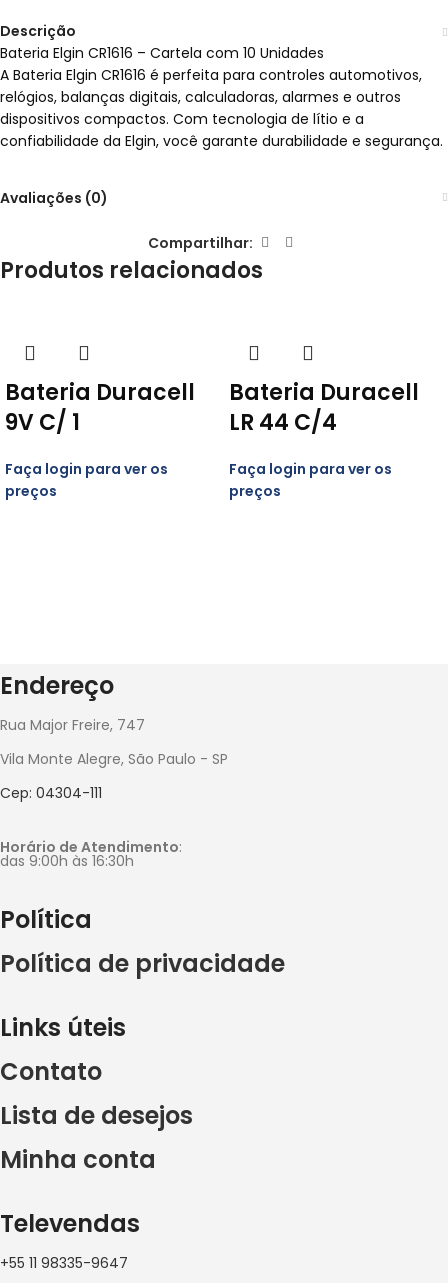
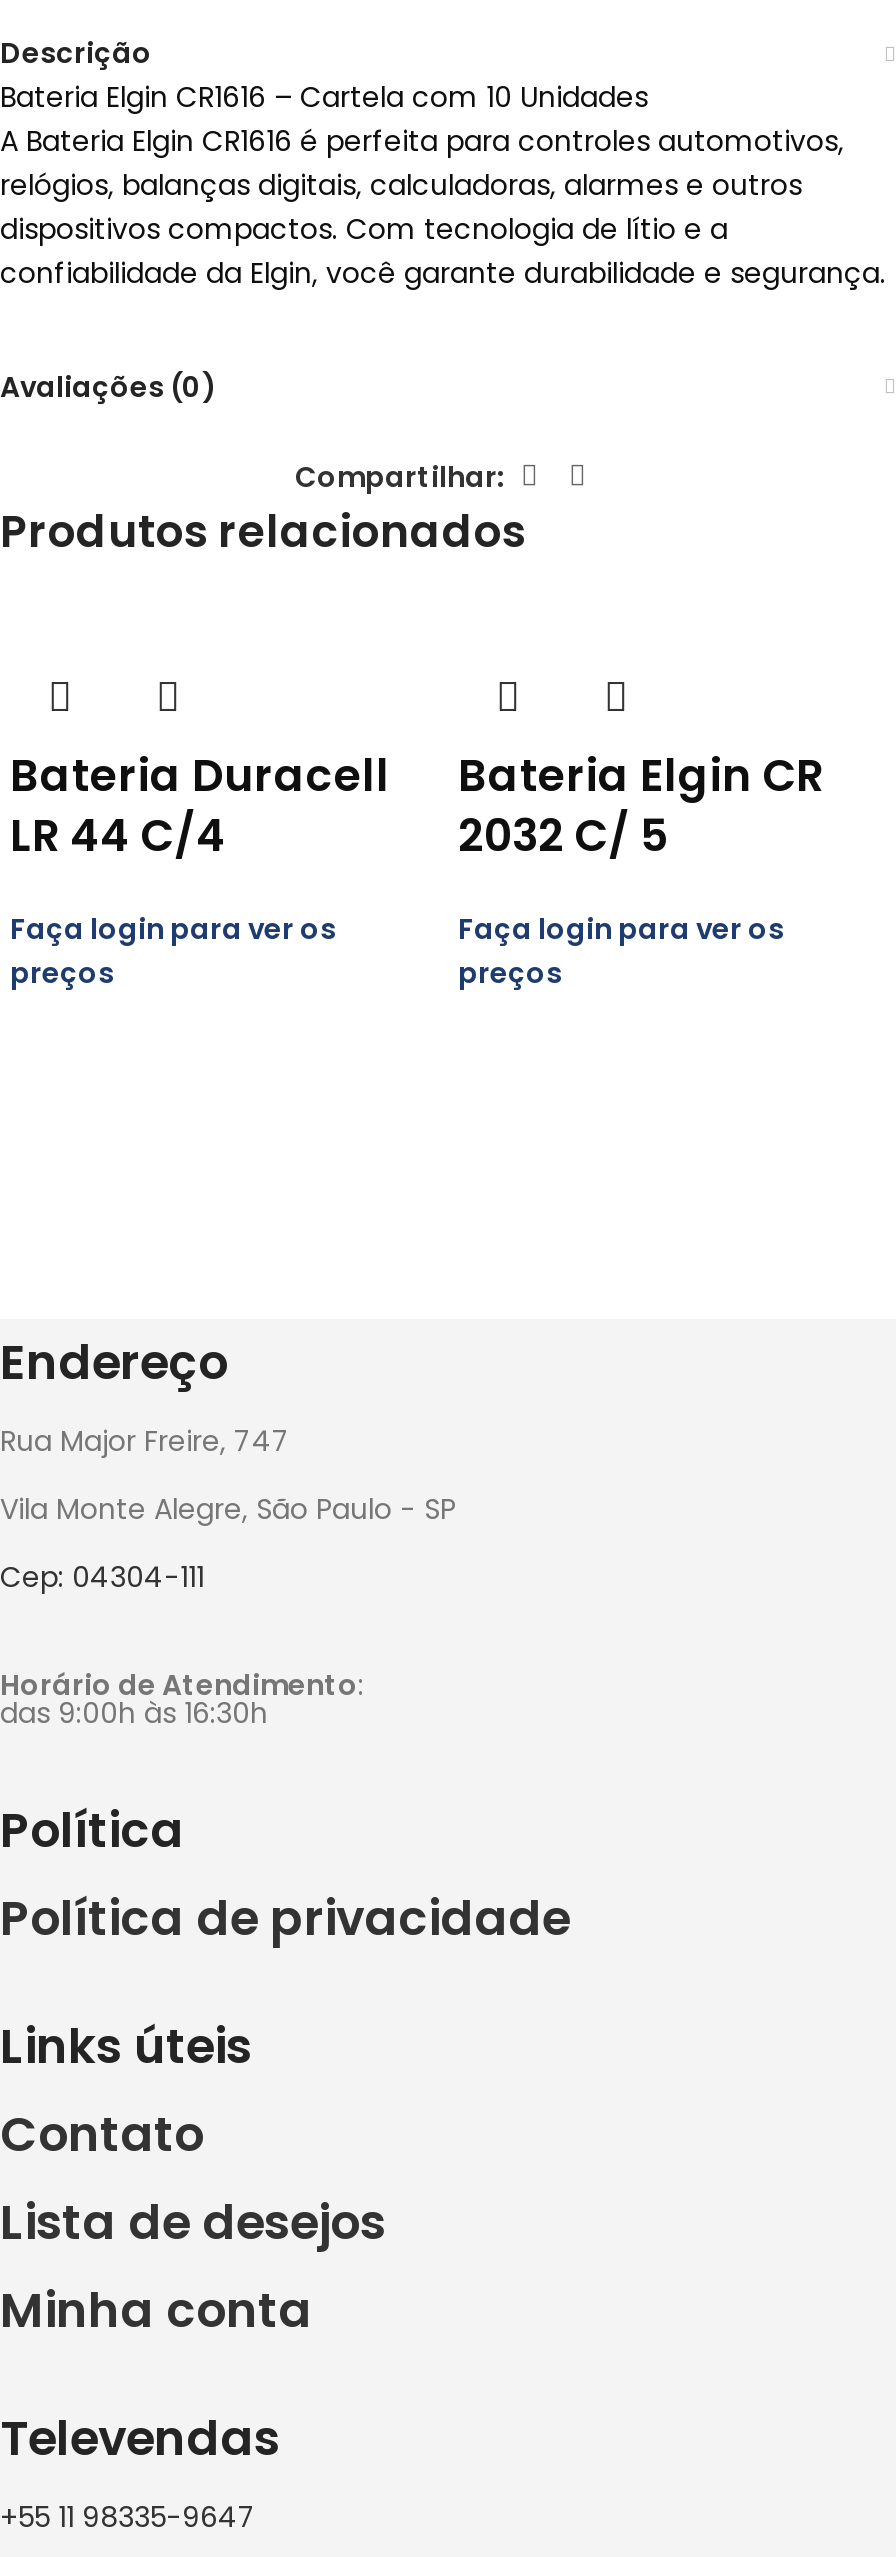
- Bateria Duracell
- LR 44 C/4
+ Bateria Elgin CR
+ 2032 C/ 5

- 9V C/ 1
+ LR 44 C/4
